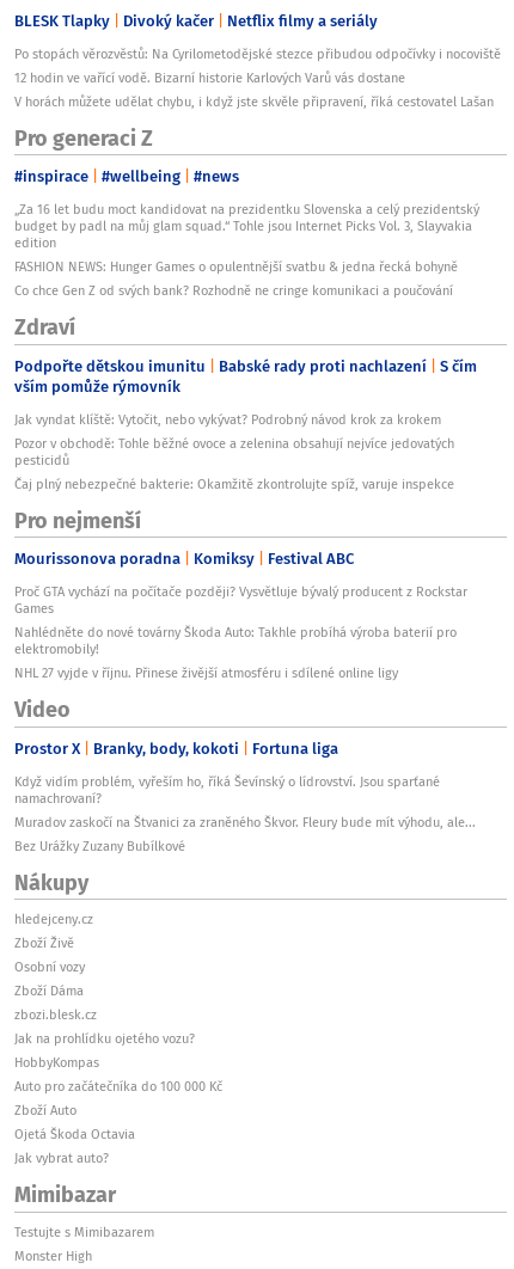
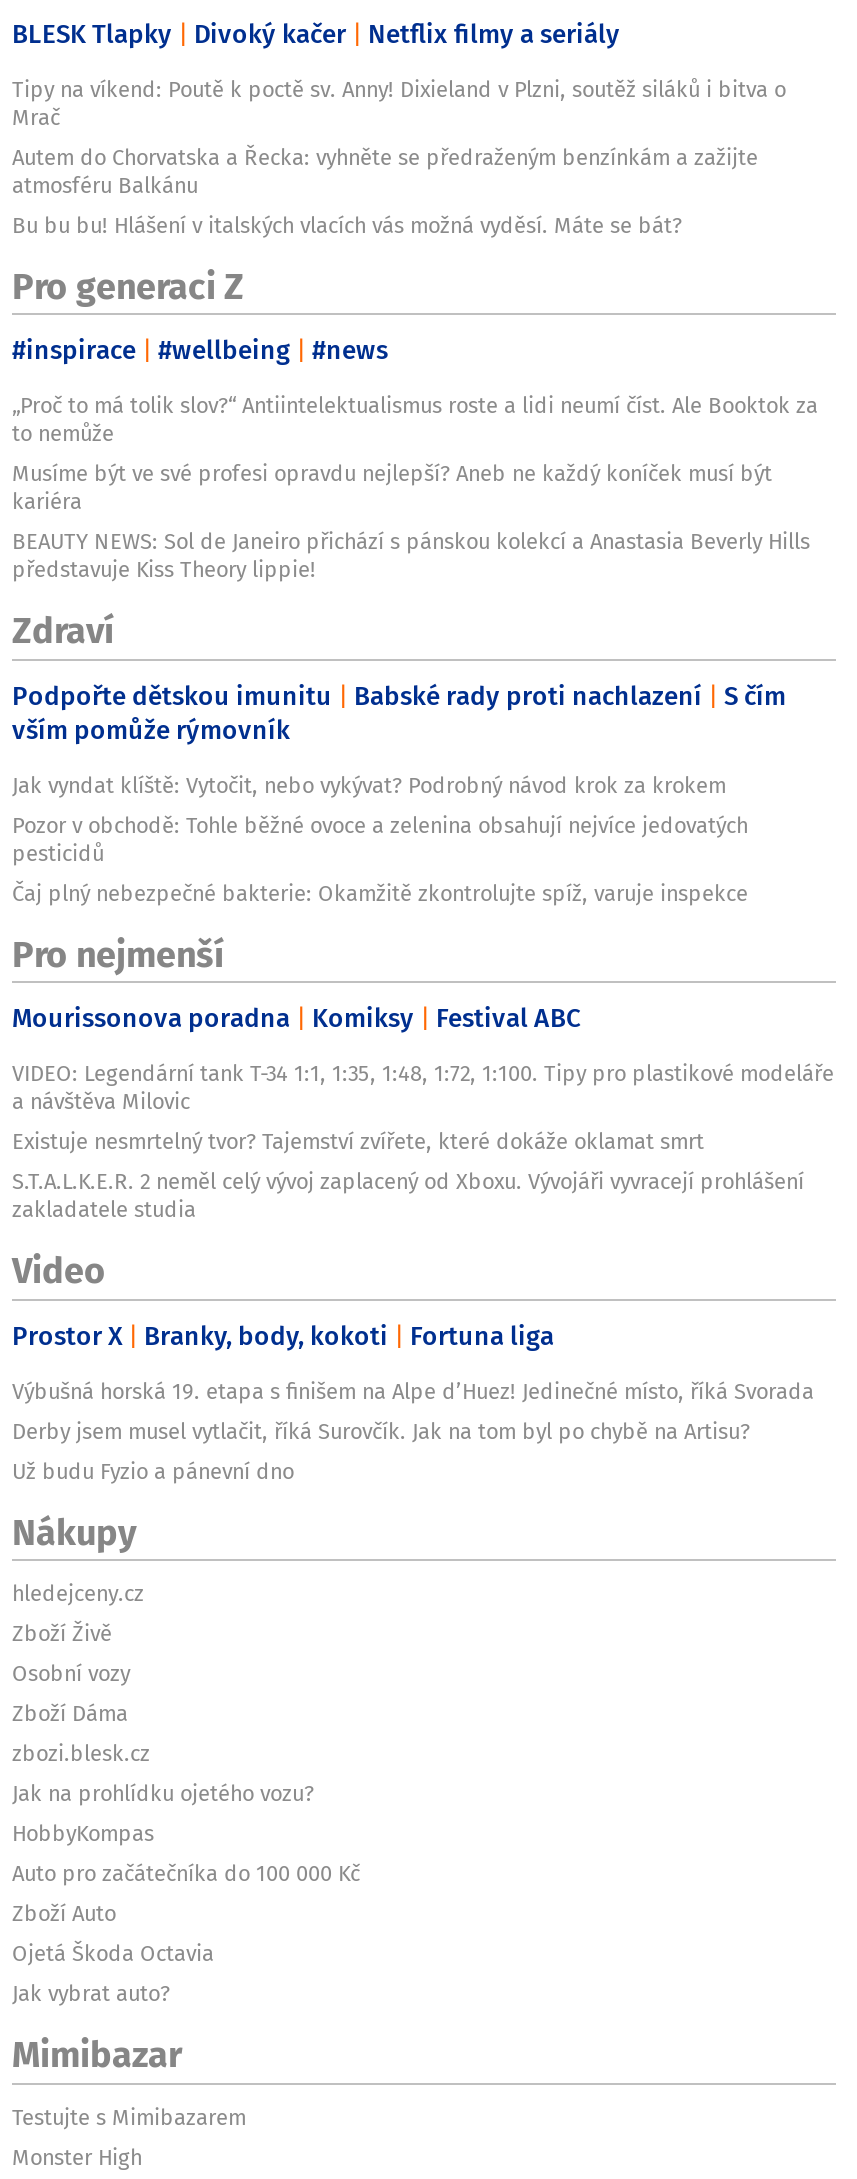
- Po stopách věrozvěstů: Na Cyrilometodějské stezce přibudou odpočívky i nocoviště
- 12 hodin ve vařící vodě. Bizarní historie Karlových Varů vás dostane
- V horách můžete udělat chybu, i když jste skvěle připravení, říká cestovatel Lašan
+ Tipy na víkend: Poutě k poctě sv. Anny! Dixieland v Plzni, soutěž siláků i bitva o
+ Mrač
+ Autem do Chorvatska a Řecka: vyhněte se předraženým benzínkám a zažijte
+ atmosféru Balkánu
+ Bu bu bu! Hlášení v italských vlacích vás možná vyděsí. Máte se bát?

- „Za 16 let budu moct kandidovat na prezidentku Slovenska a celý prezidentský
- budget by padl na můj glam squad.“ Tohle jsou Internet Picks Vol. 3, Slayvakia
- edition
- FASHION NEWS: Hunger Games o opulentnější svatbu & jedna řecká bohyně
- Co chce Gen Z od svých bank? Rozhodně ne cringe komunikaci a poučování
+ „Proč to má tolik slov?“ Antiintelektualismus roste a lidi neumí číst. Ale Booktok za
+ to nemůže
+ Musíme být ve své profesi opravdu nejlepší? Aneb ne každý koníček musí být
+ kariéra
+ BEAUTY NEWS: Sol de Janeiro přichází s pánskou kolekcí a Anastasia Beverly Hills
+ představuje Kiss Theory lippie!

- Proč GTA vychází na počítače později? Vysvětluje bývalý producent z Rockstar
- Games
- Nahlédněte do nové továrny Škoda Auto: Takhle probíhá výroba baterií pro
- elektromobily!
- NHL 27 vyjde v říjnu. Přinese živější atmosféru i sdílené online ligy
+ VIDEO: Legendární tank T-34 1:1, 1:35, 1:48, 1:72, 1:100. Tipy pro plastikové modeláře
+ a návštěva Milovic
+ Existuje nesmrtelný tvor? Tajemství zvířete, které dokáže oklamat smrt
+ S.T.A.L.K.E.R. 2 neměl celý vývoj zaplacený od Xboxu. Vývojáři vyvracejí prohlášení
+ zakladatele studia

- Když vidím problém, vyřeším ho, říká Ševínský o lídrovství. Jsou sparťané
- namachrovaní?
- Muradov zaskočí na Štvanici za zraněného Škvor. Fleury bude mít výhodu, ale...
- Bez Urážky Zuzany Bubílkové
+ Výbušná horská 19. etapa s finišem na Alpe d’Huez! Jedinečné místo, říká Svorada
+ Derby jsem musel vytlačit, říká Surovčík. Jak na tom byl po chybě na Artisu?
+ Už budu Fyzio a pánevní dno
